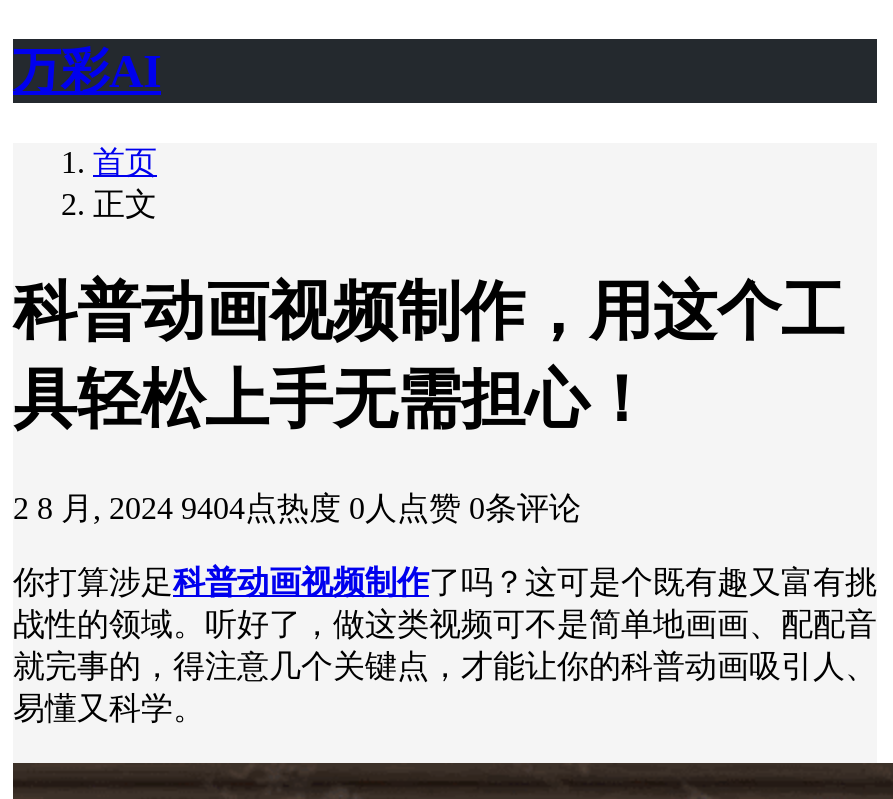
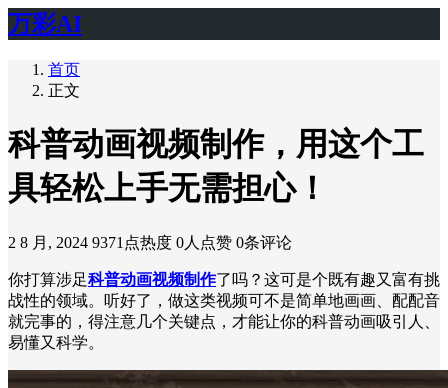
- 2 8 月, 2024 9404点热度 0人点赞 0条评论
+ 2 8 月, 2024 9371点热度 0人点赞 0条评论
